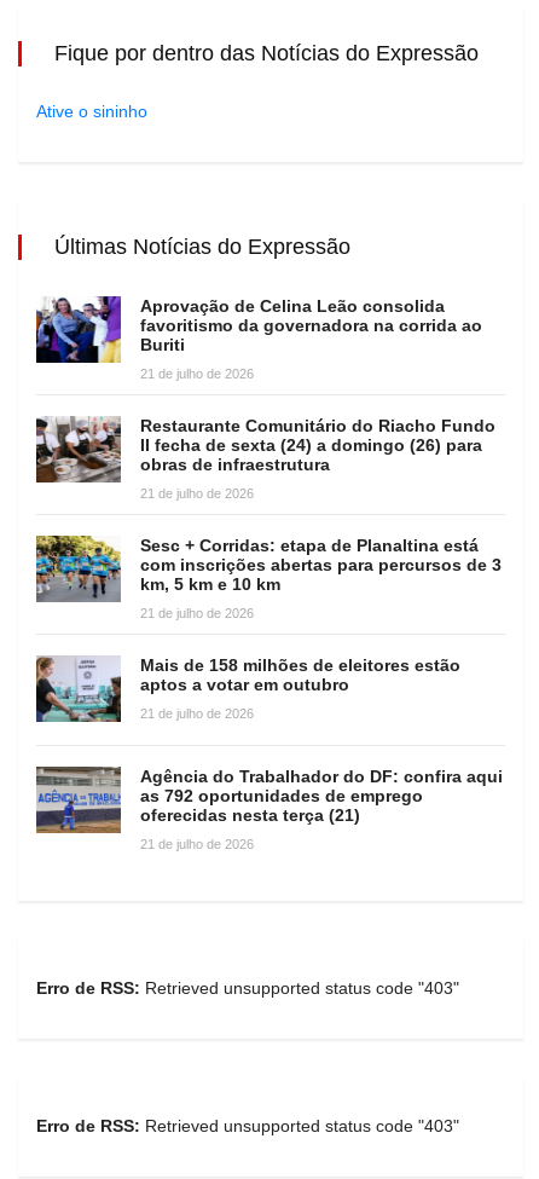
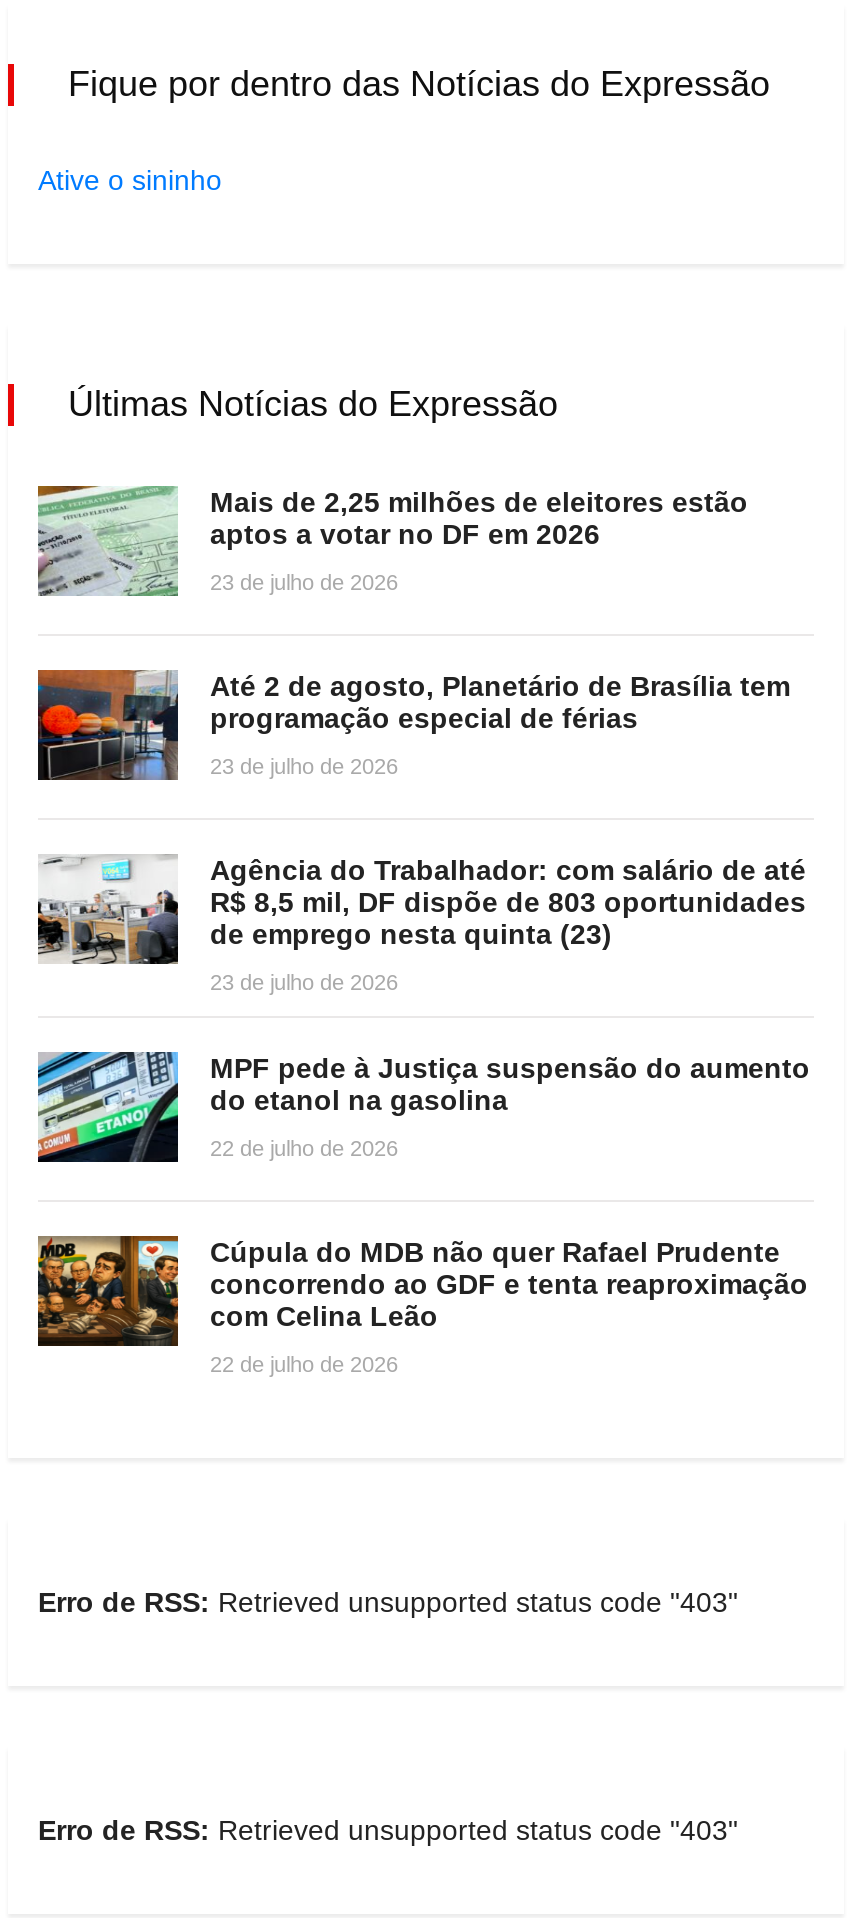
- [image]
- Aprovação de Celina Leão consolida
- favoritismo da governadora na corrida ao
- Buriti
+ [image]
+ Mais de 2,25 milhões de eleitores estão
+ aptos a votar no DF em 2026

- 21 de julho de 2026
+ 23 de julho de 2026

- [image]
- Restaurante Comunitário do Riacho Fundo
- II fecha de sexta (24) a domingo (26) para
- obras de infraestrutura
+ [image]
+ Até 2 de agosto, Planetário de Brasília tem
+ programação especial de férias

- 21 de julho de 2026
+ 23 de julho de 2026

- [image]
- Sesc + Corridas: etapa de Planaltina está
- com inscrições abertas para percursos de 3
- km, 5 km e 10 km
+ [image]
+ Agência do Trabalhador: com salário de até
+ R$ 8,5 mil, DF dispõe de 803 oportunidades
+ de emprego nesta quinta (23)

- 21 de julho de 2026
+ 23 de julho de 2026

- [image]
- Mais de 158 milhões de eleitores estão
- aptos a votar em outubro
+ [image]
+ MPF pede à Justiça suspensão do aumento
+ do etanol na gasolina

- 21 de julho de 2026
+ 22 de julho de 2026

- [image]
- Agência do Trabalhador do DF: confira aqui
- as 792 oportunidades de emprego
- oferecidas nesta terça (21)
+ [image]
+ Cúpula do MDB não quer Rafael Prudente
+ concorrendo ao GDF e tenta reaproximação
+ com Celina Leão

- 21 de julho de 2026
+ 22 de julho de 2026
